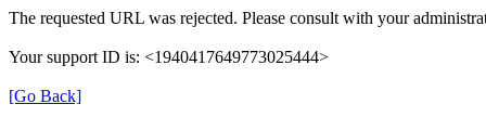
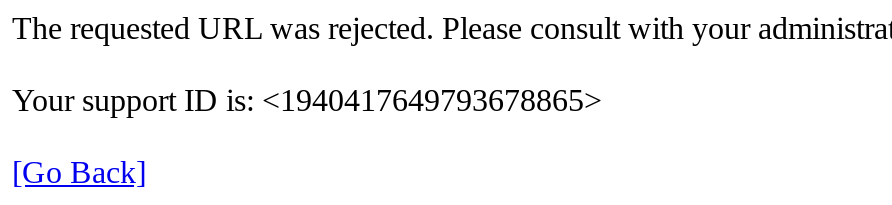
- Your support ID is: <1940417649773025444>
+ Your support ID is: <1940417649793678865>
